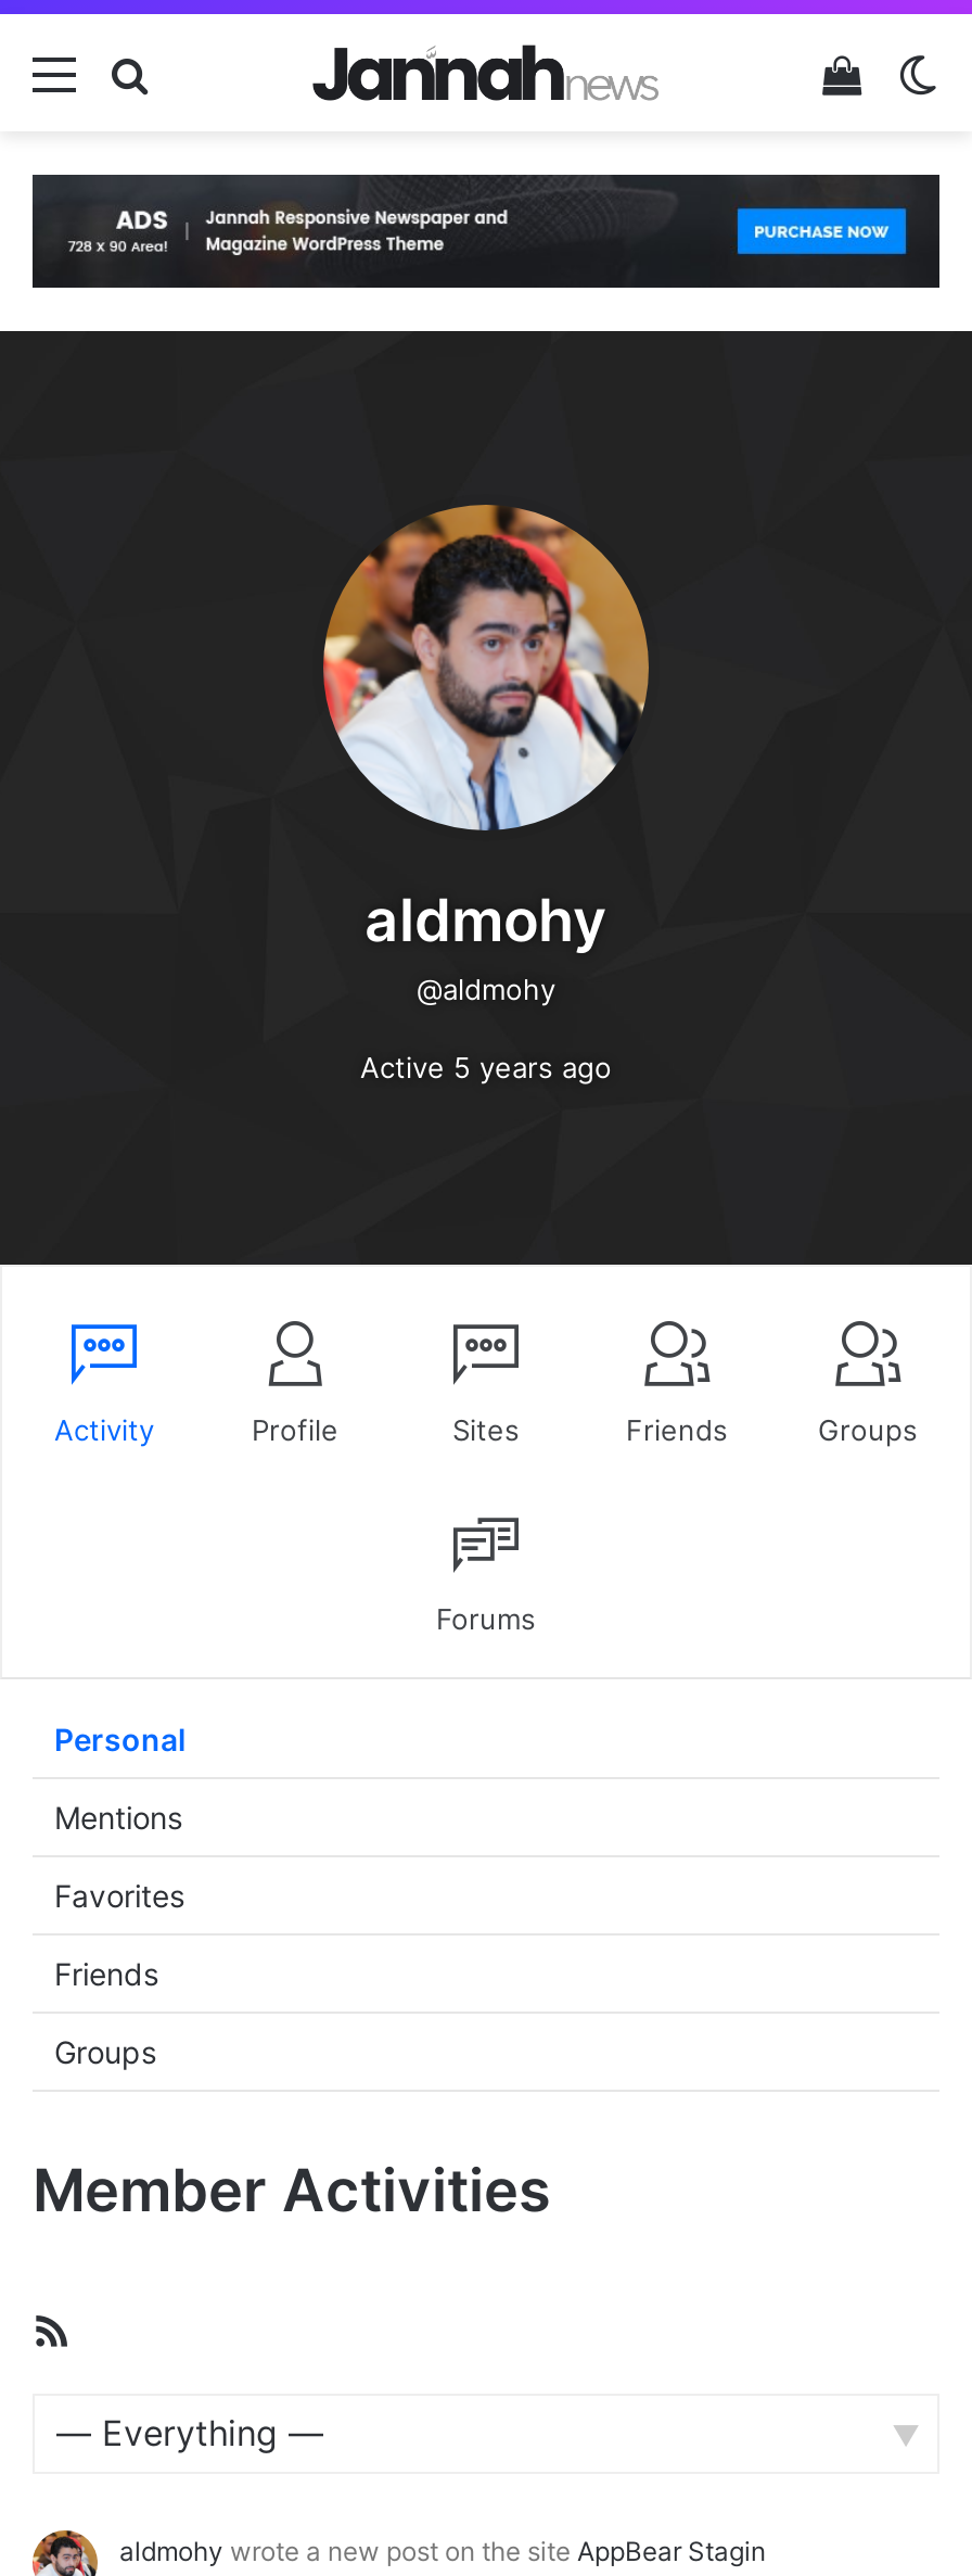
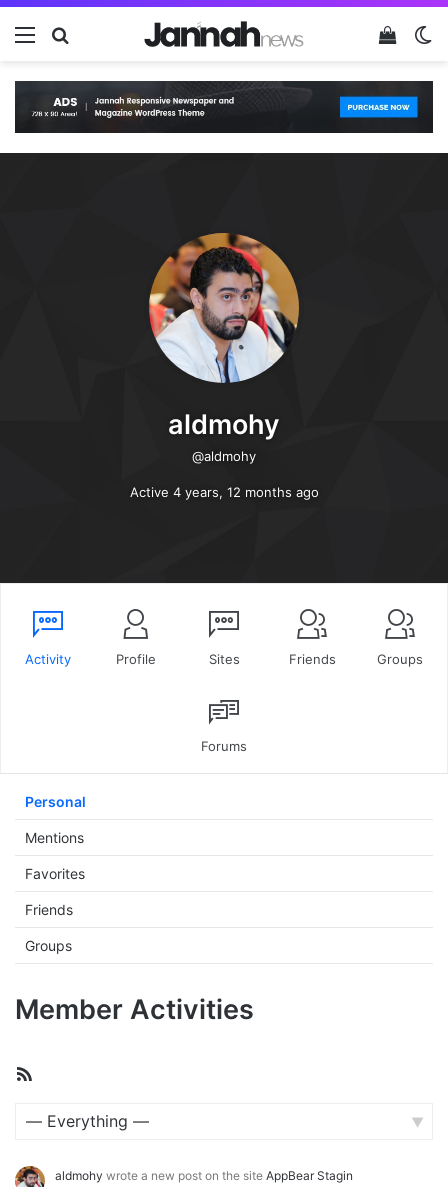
- Active 5 years ago
+ Active 4 years, 12 months ago
